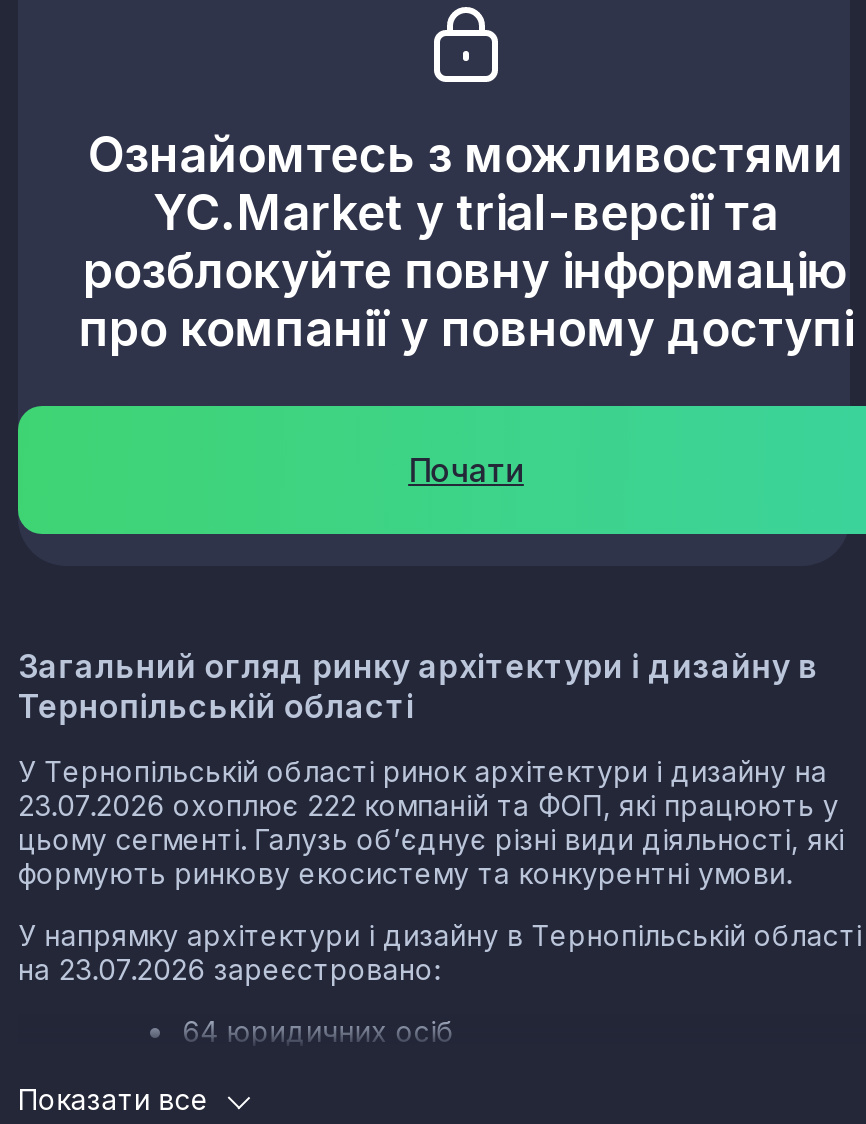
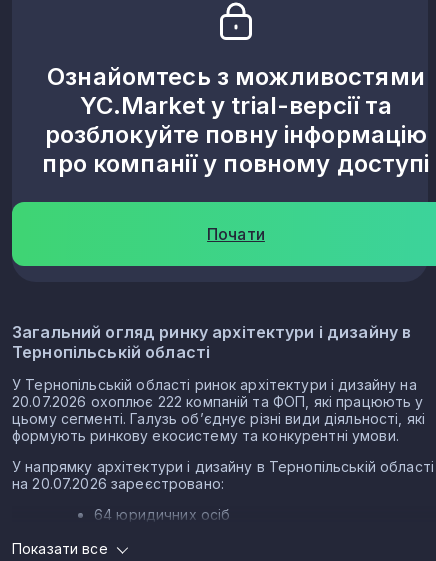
- 23.07.2026 охоплює 222 компаній та ФОП, які працюють у
+ 20.07.2026 охоплює 222 компаній та ФОП, які працюють у

- на 23.07.2026 зареєстровано:
+ на 20.07.2026 зареєстровано:
